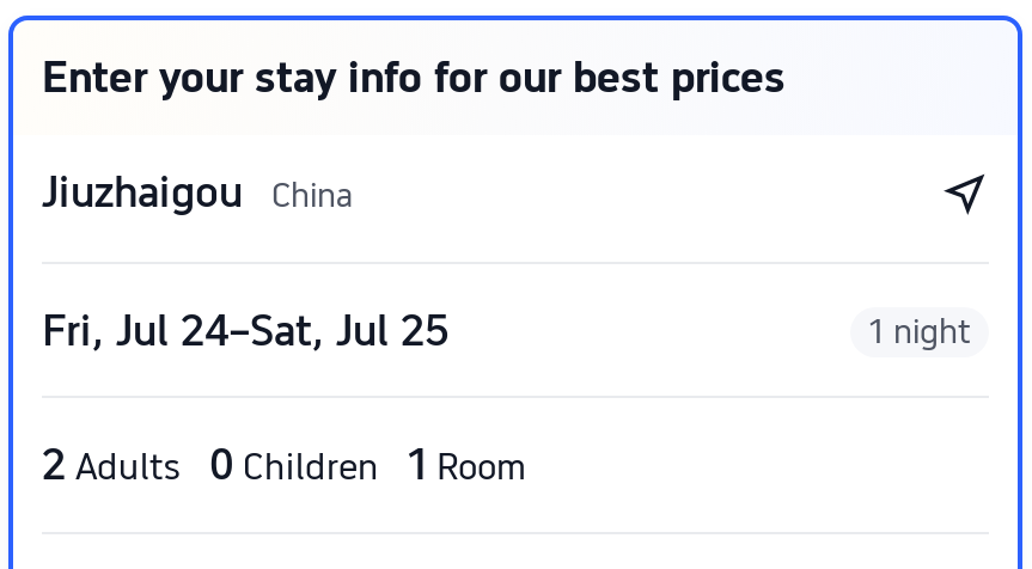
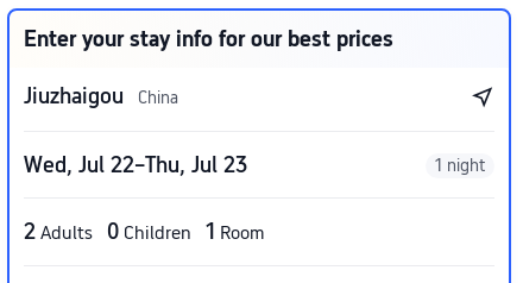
- Fri, Jul 24–Sat, Jul 25
+ Wed, Jul 22–Thu, Jul 23
